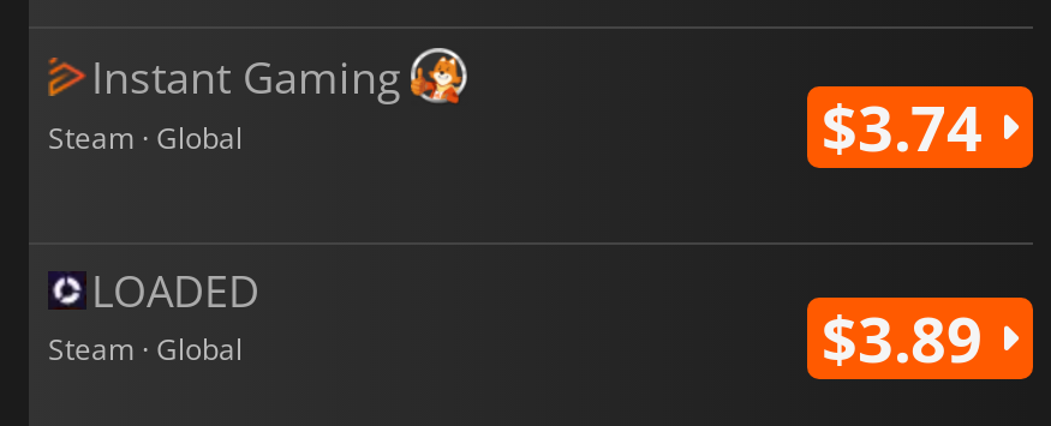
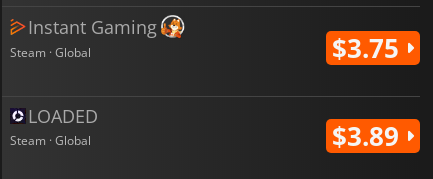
- $3.74
+ $3.75
